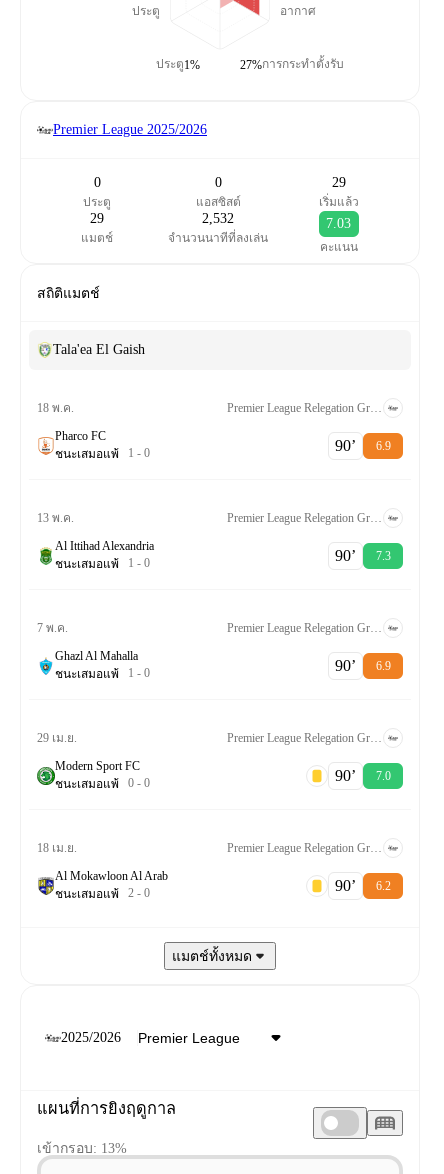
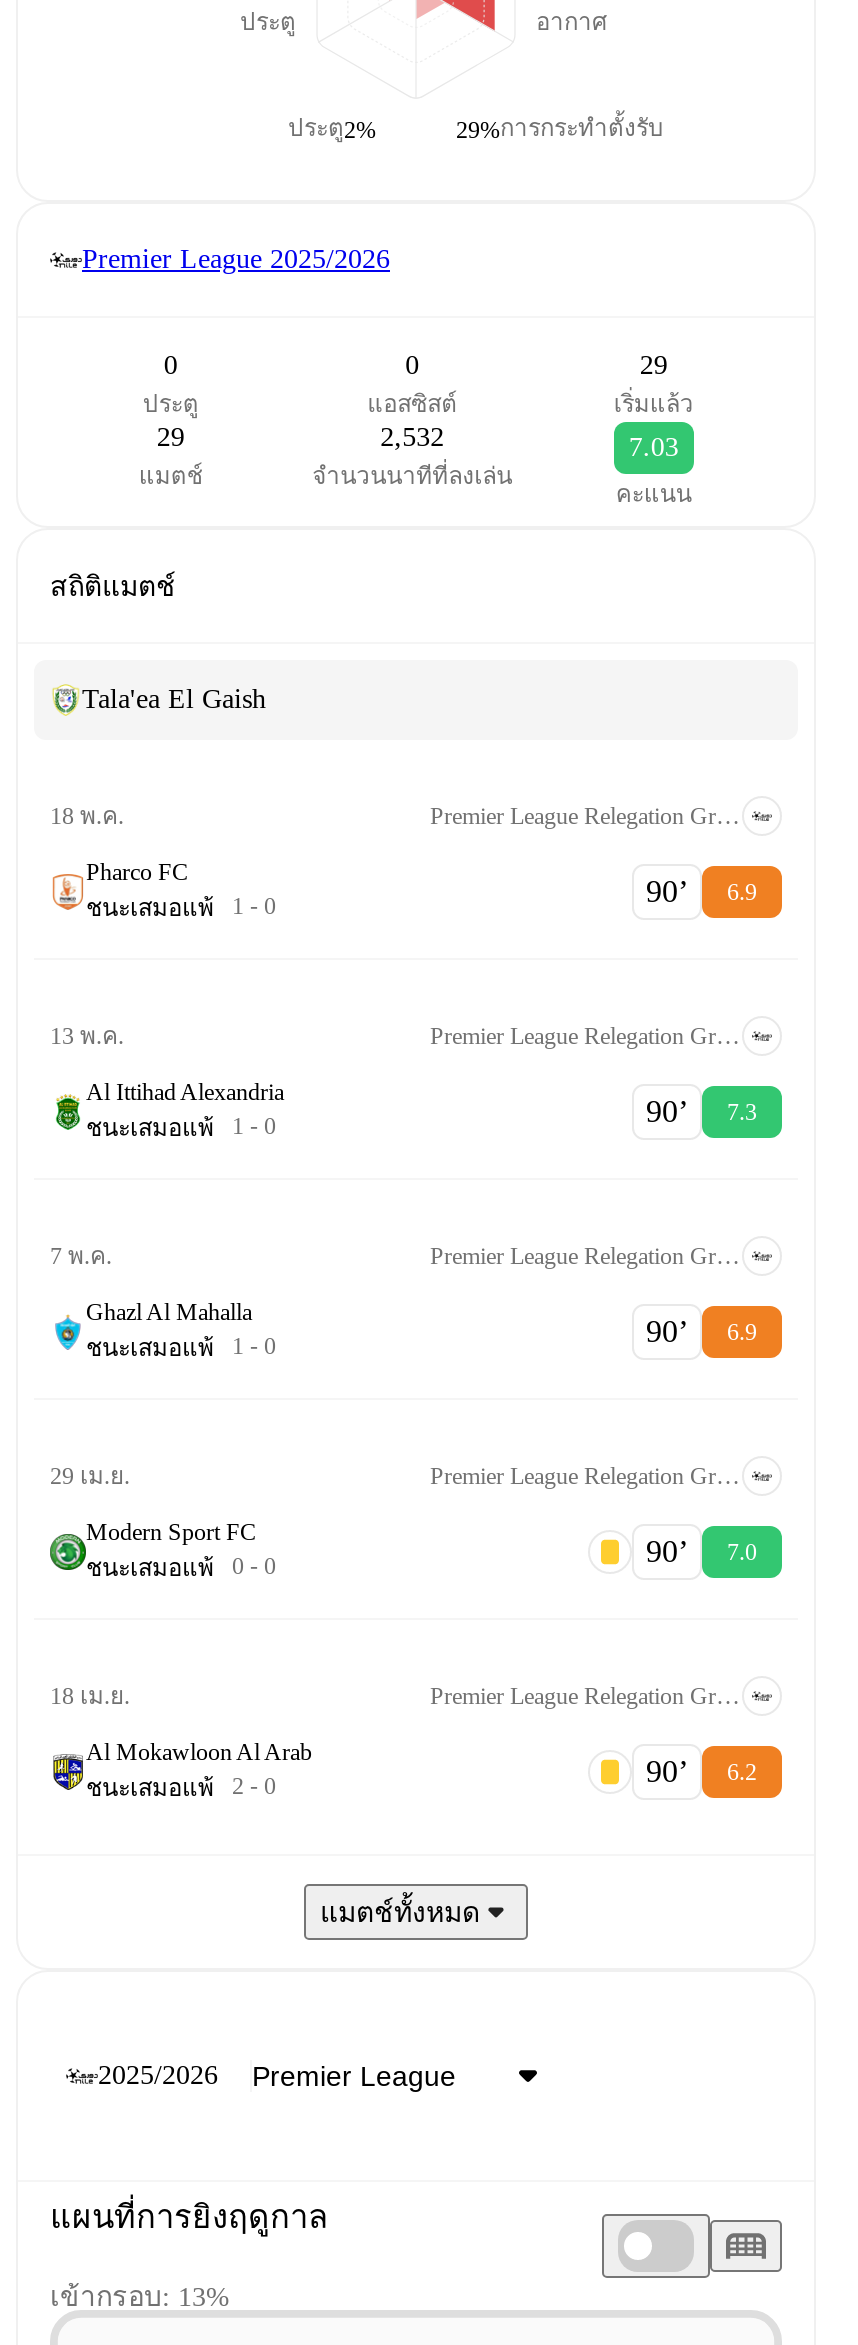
- ประตู1%
+ ประตู2%

- 27% การกระทำตั้งรับ
+ 29% การกระทำตั้งรับ
